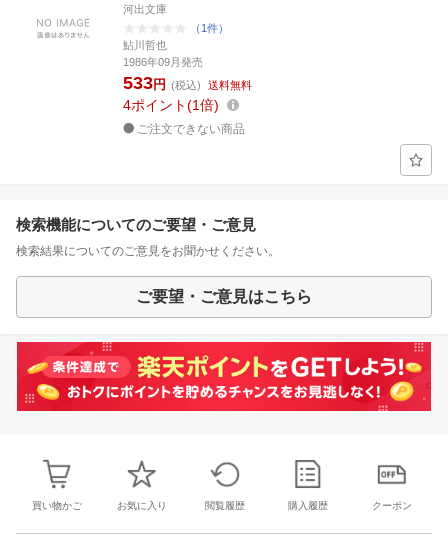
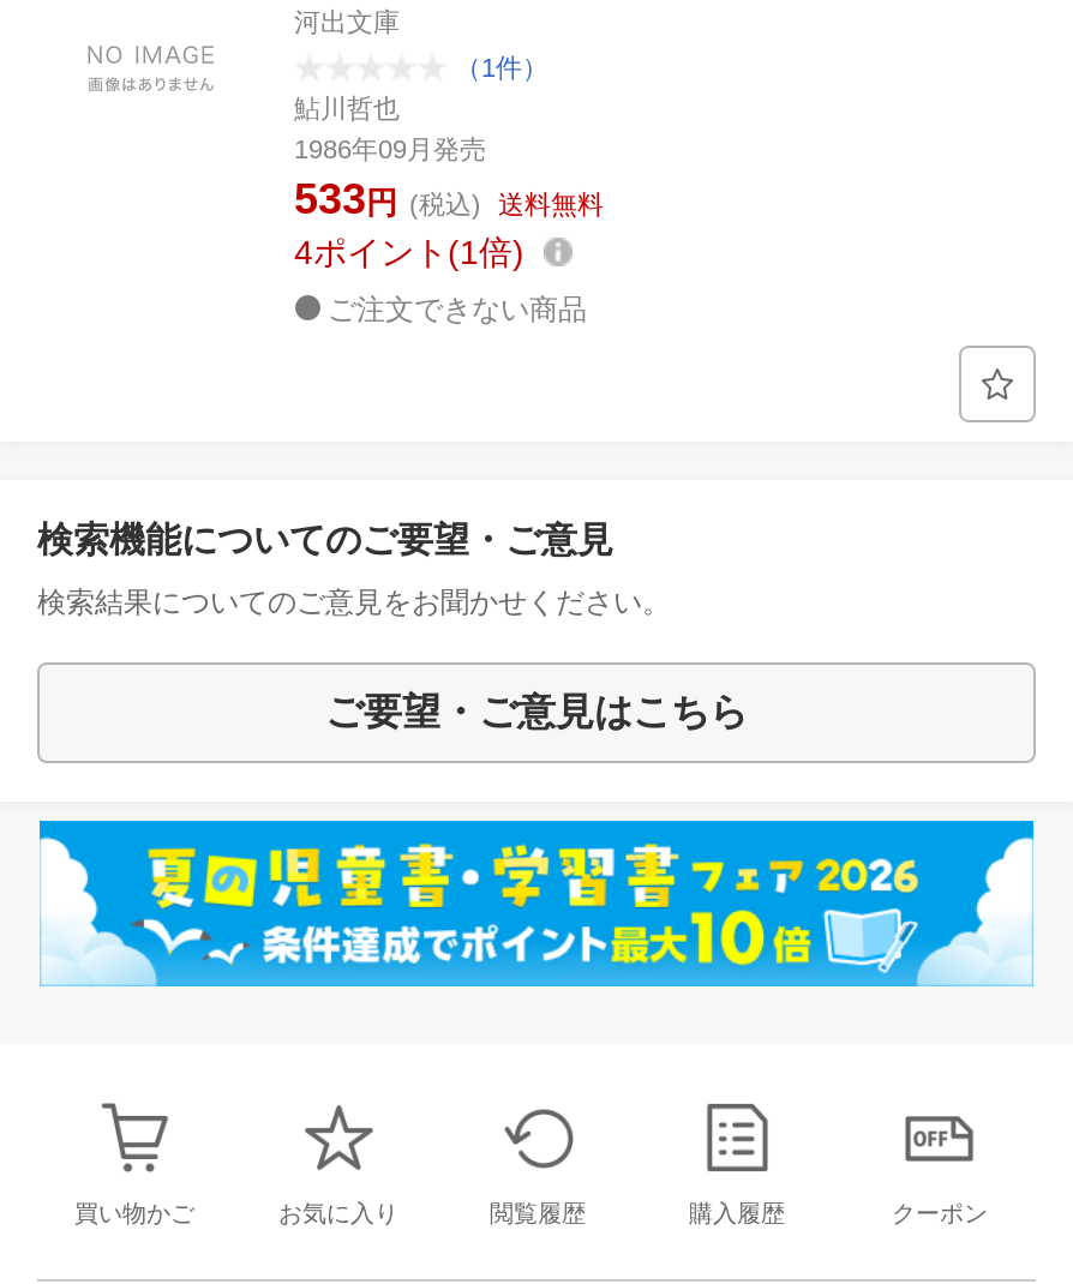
- [image]
+ [image]
